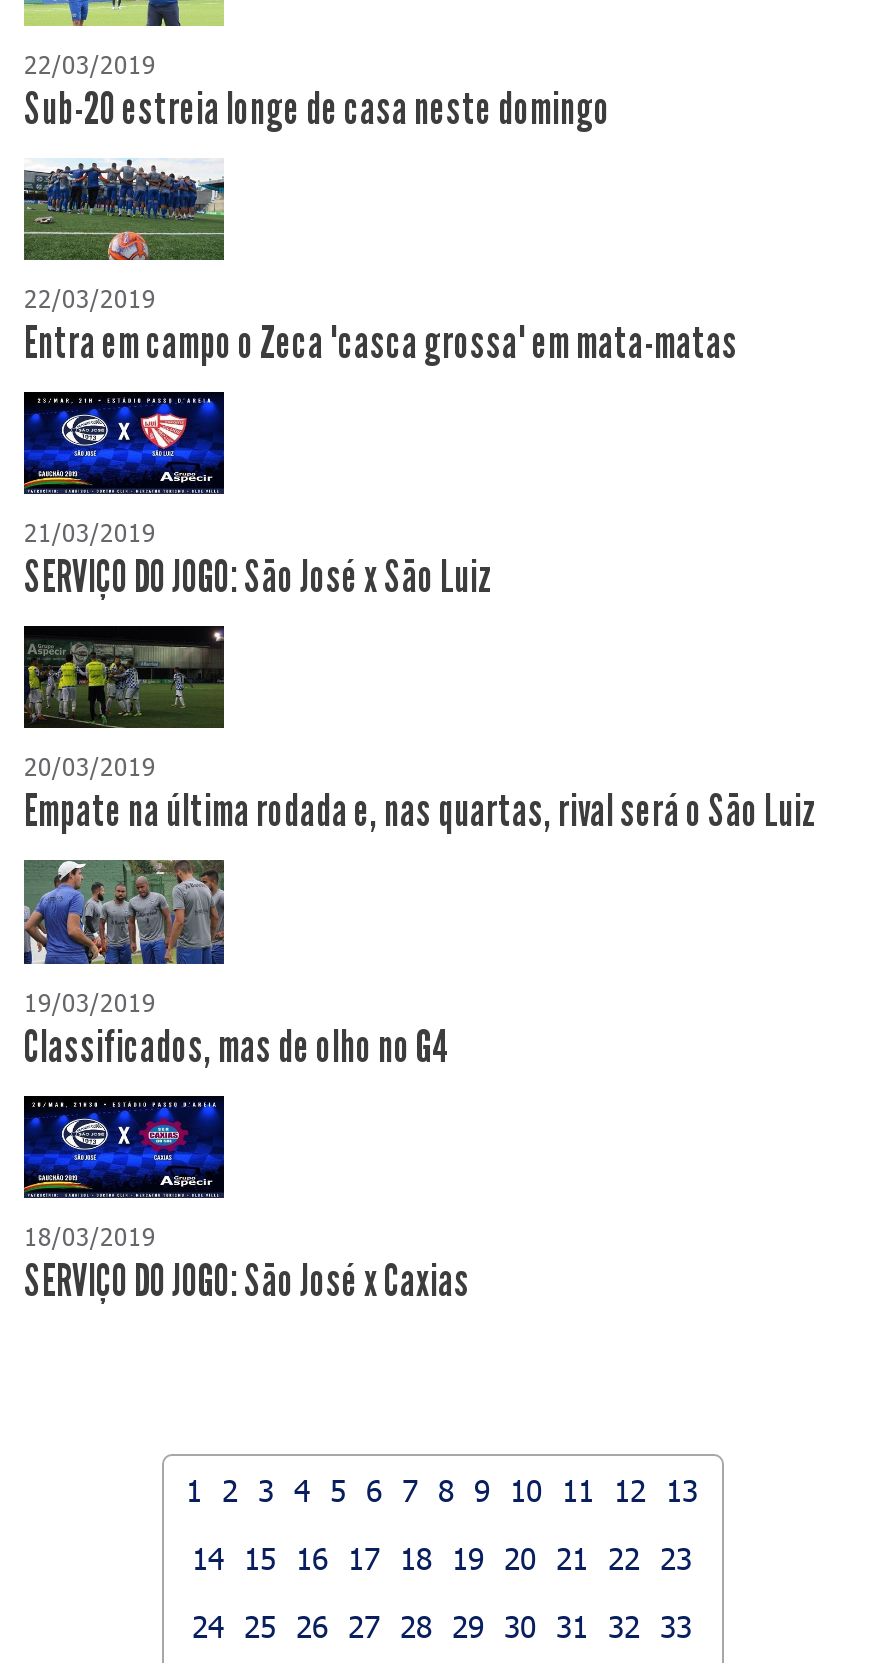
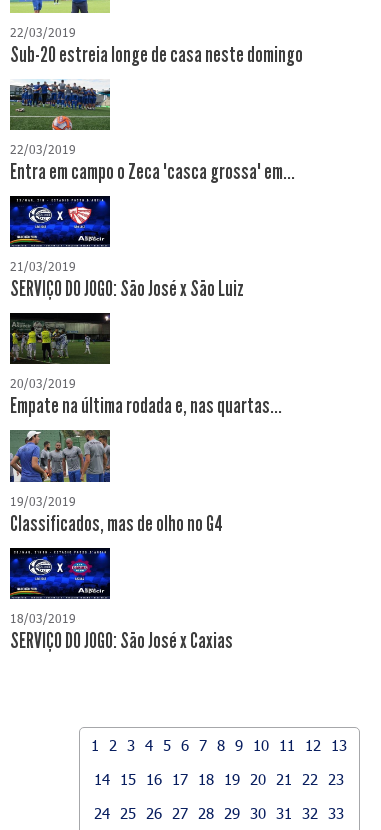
- Entra em campo o Zeca "casca grossa" em mata-matas
+ Entra em campo o Zeca "casca grossa" em...

- Empate na última rodada e, nas quartas, rival será o São Luiz
+ Empate na última rodada e, nas quartas...
